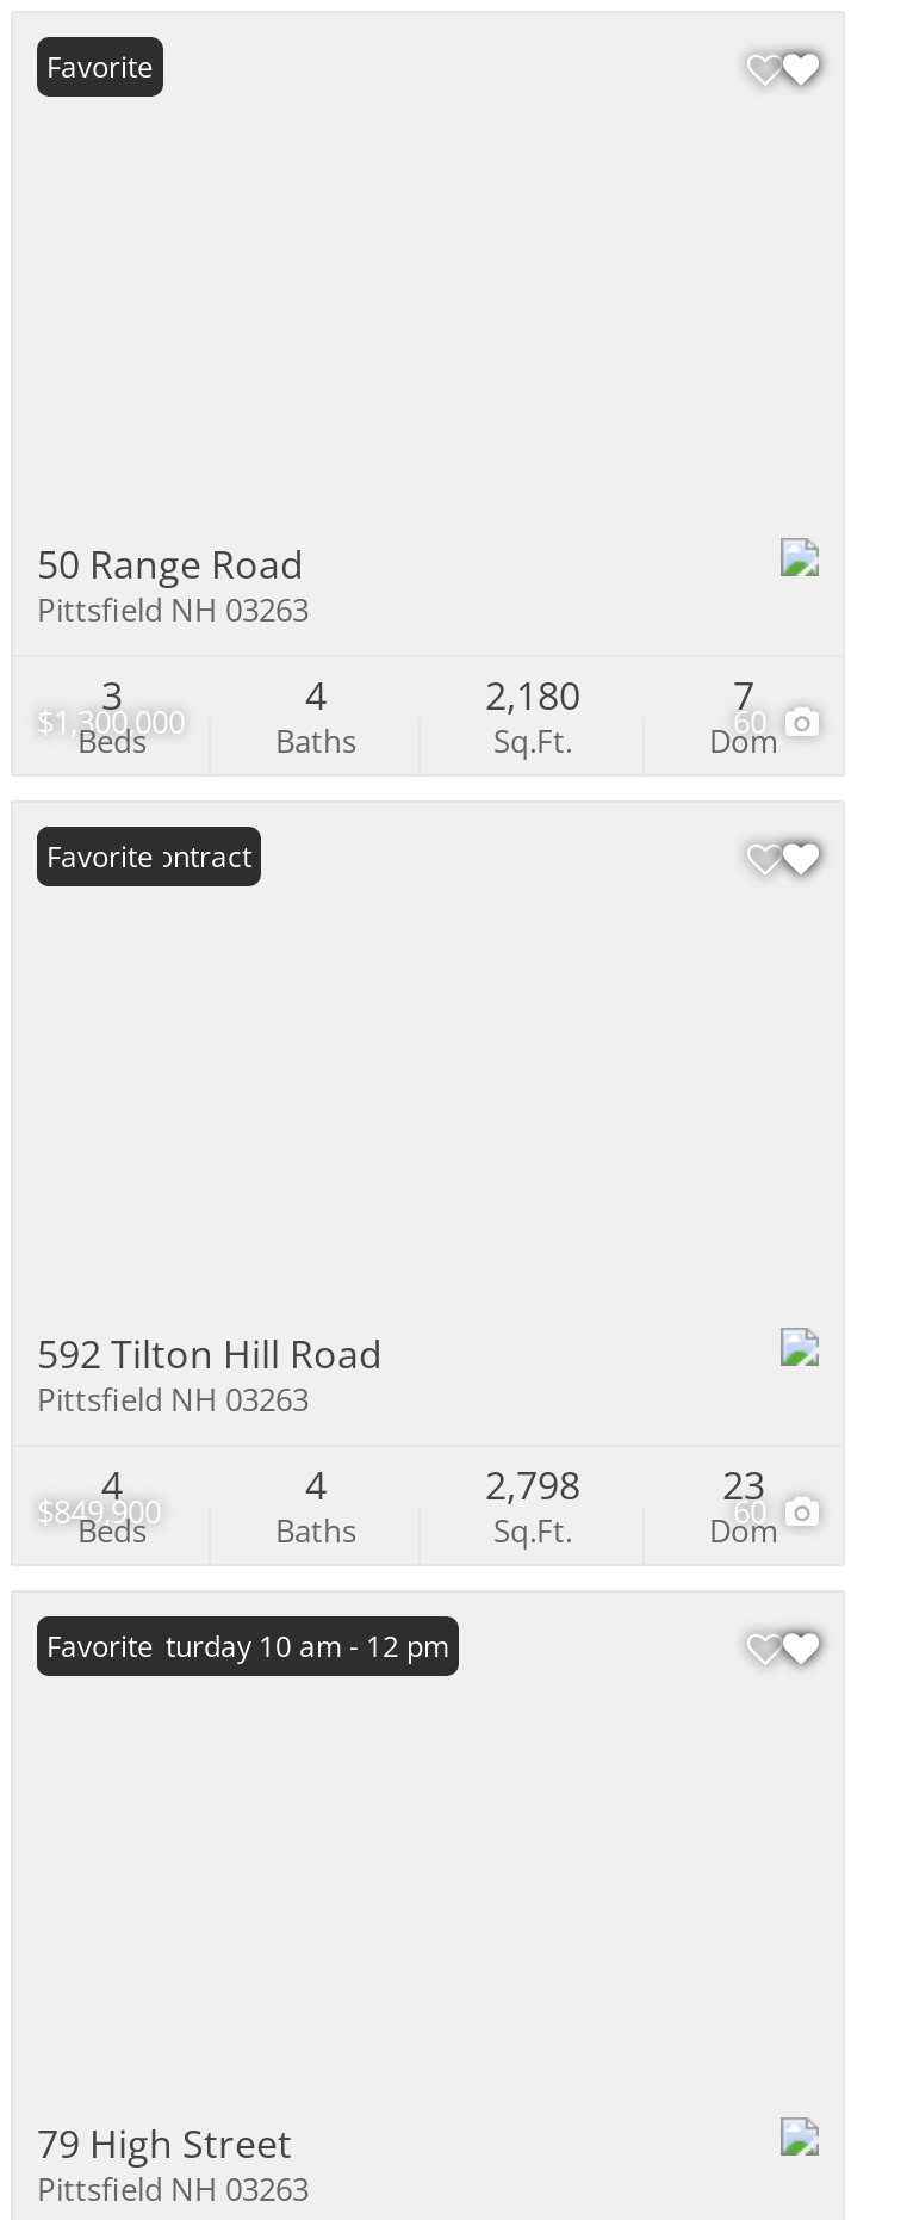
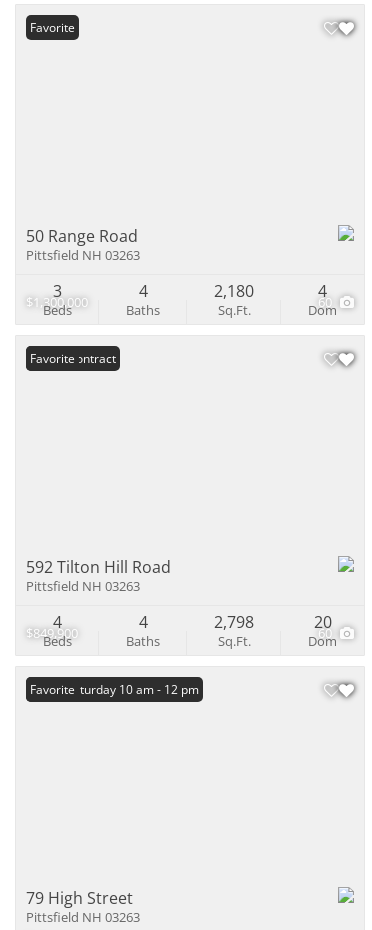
- 7
+ 4

- 23
+ 20
